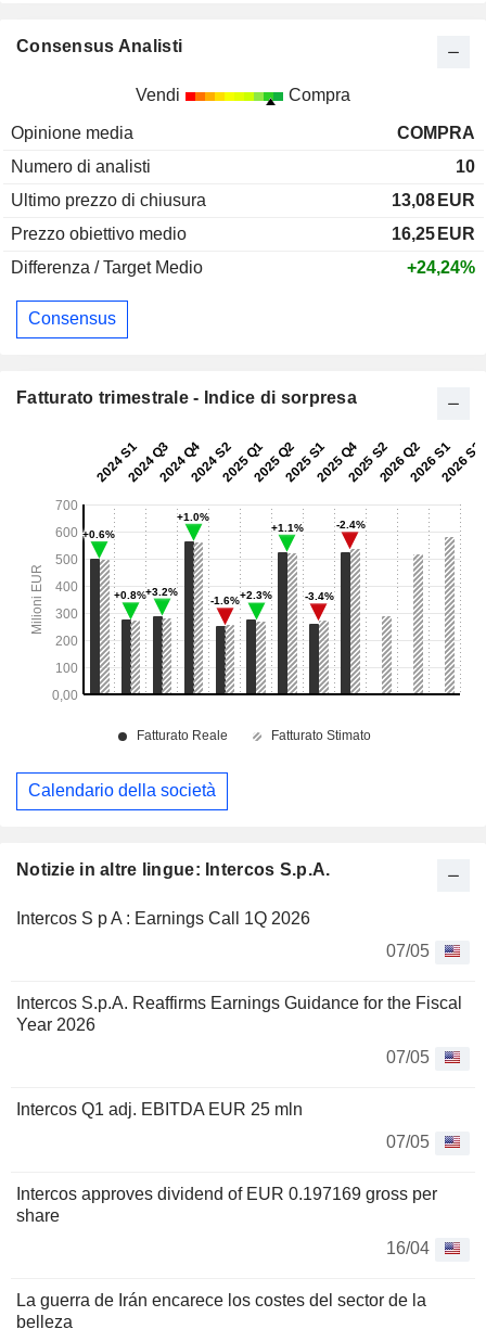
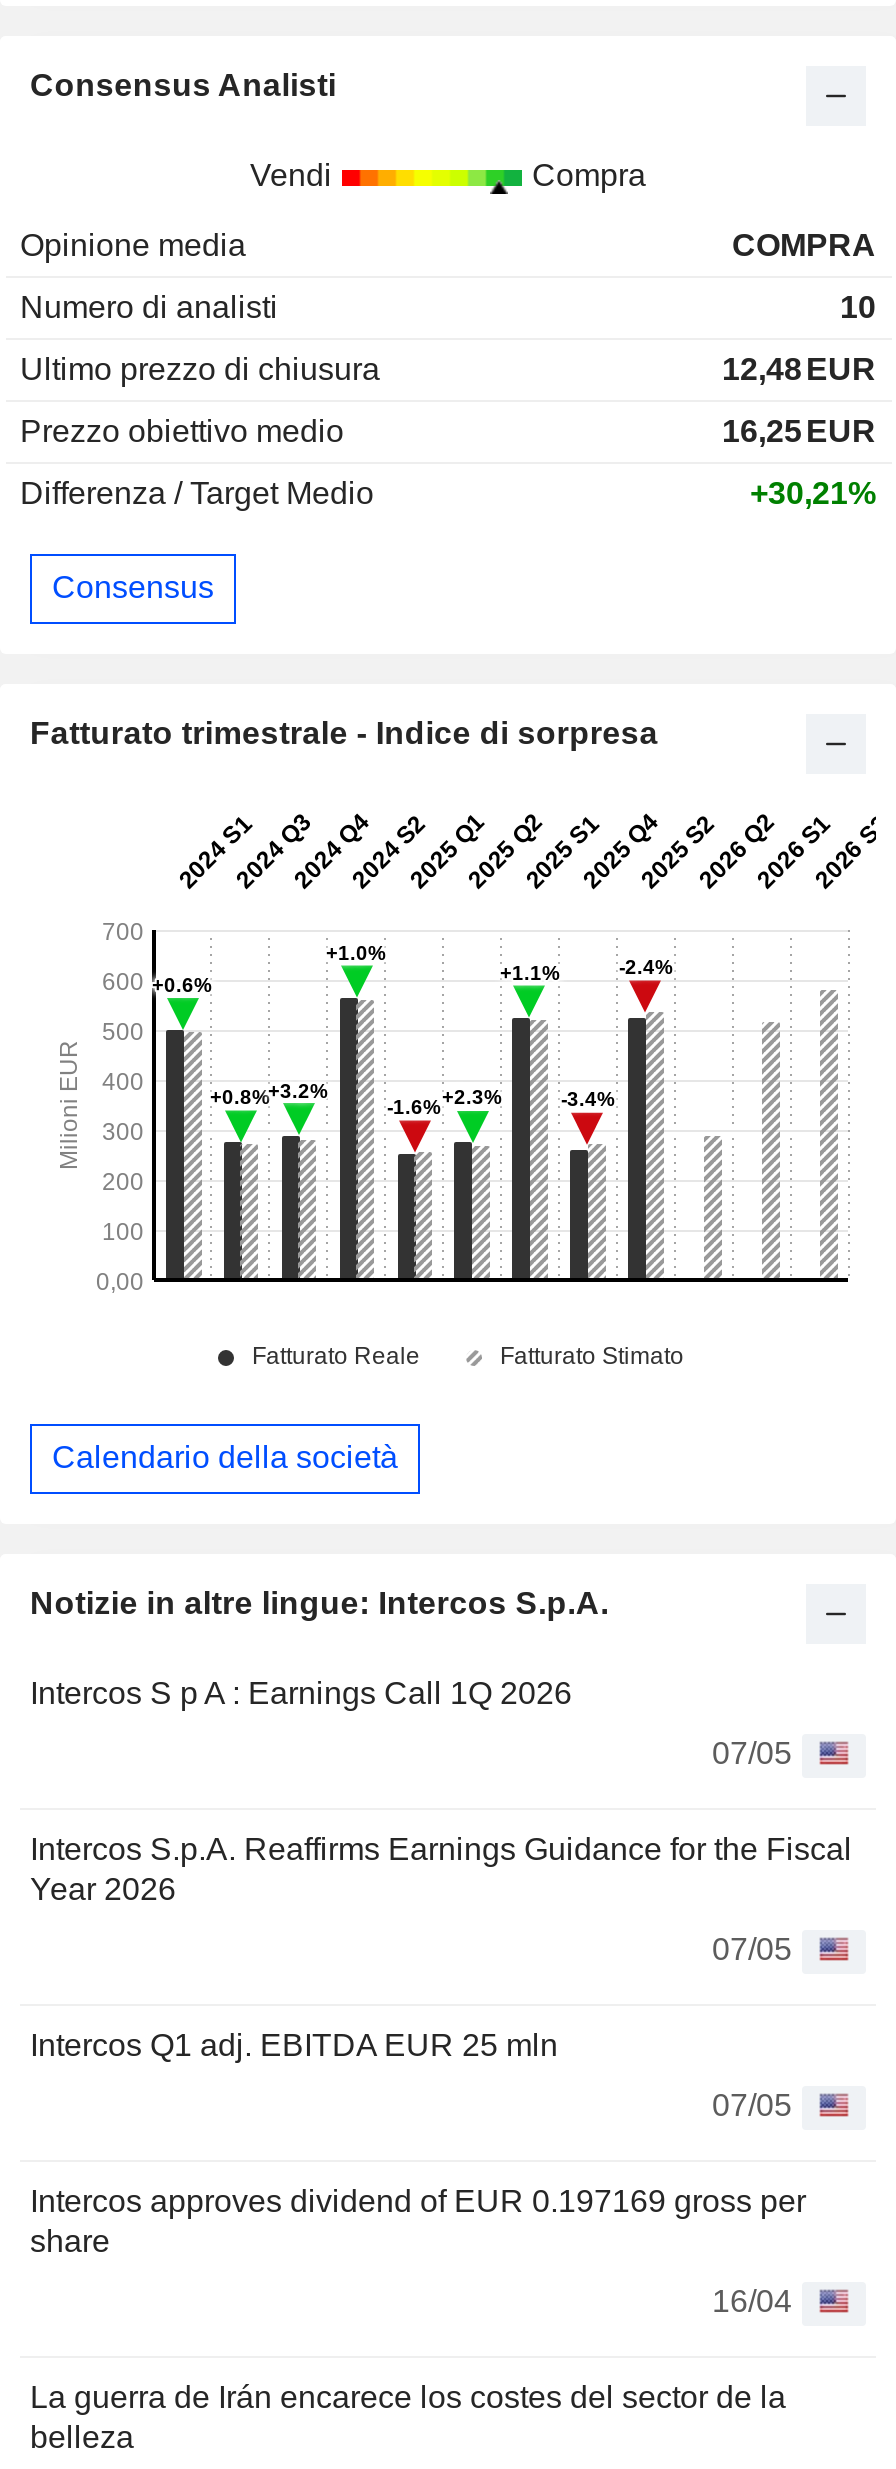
- 13,08 EUR
+ 12,48 EUR

- +24,24%
+ +30,21%
